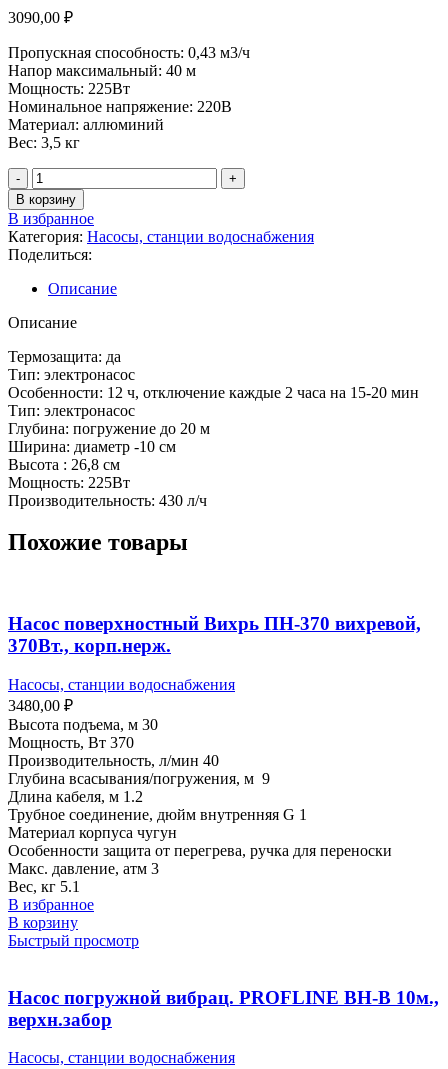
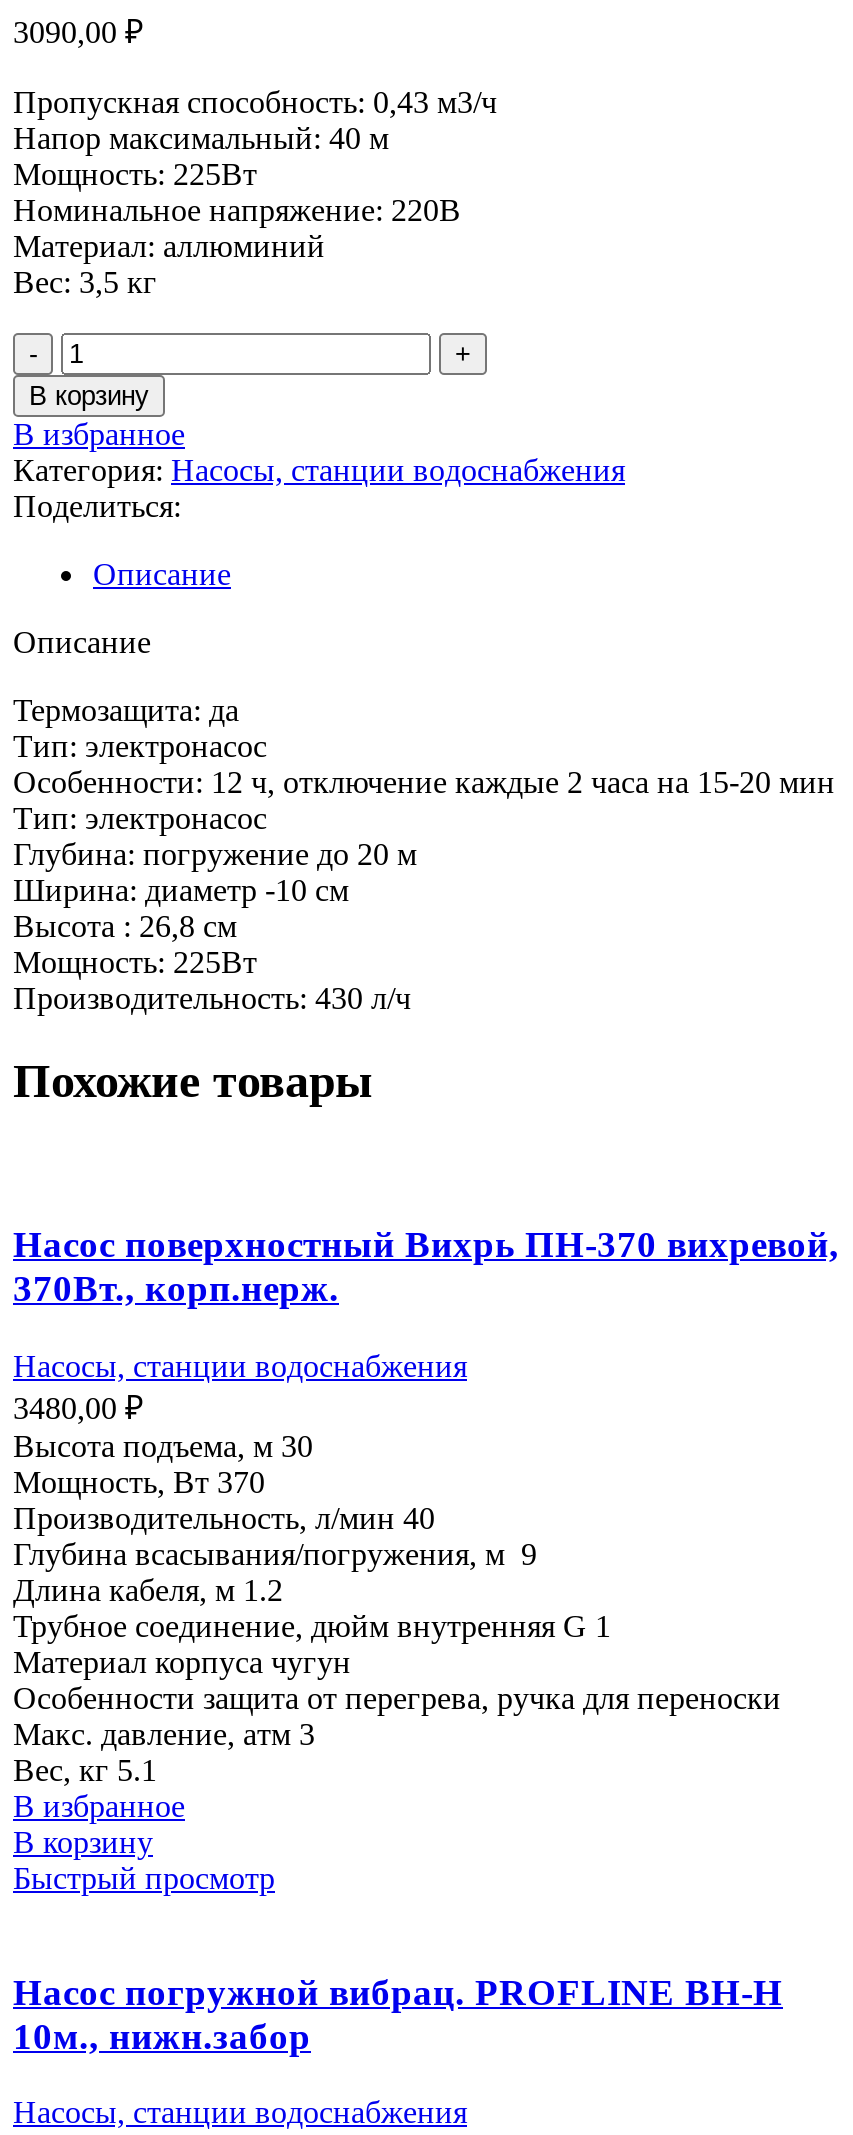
- Насос погружной вибрац. PROFLINE BH-B 10м.,
- верхн.забор
+ Насос погружной вибрац. PROFLINE BH-Н
+ 10м., нижн.забор
